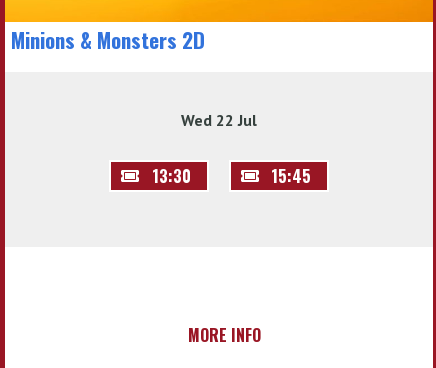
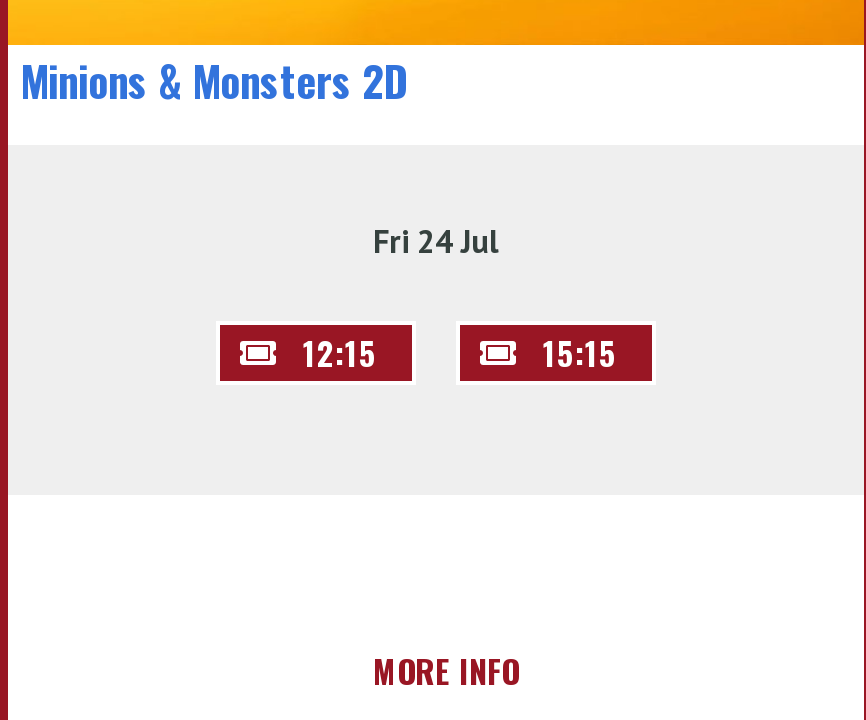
- Wed 22 Jul
+ Fri 24 Jul

- 13:30
+ 12:15

- 15:45
+ 15:15
